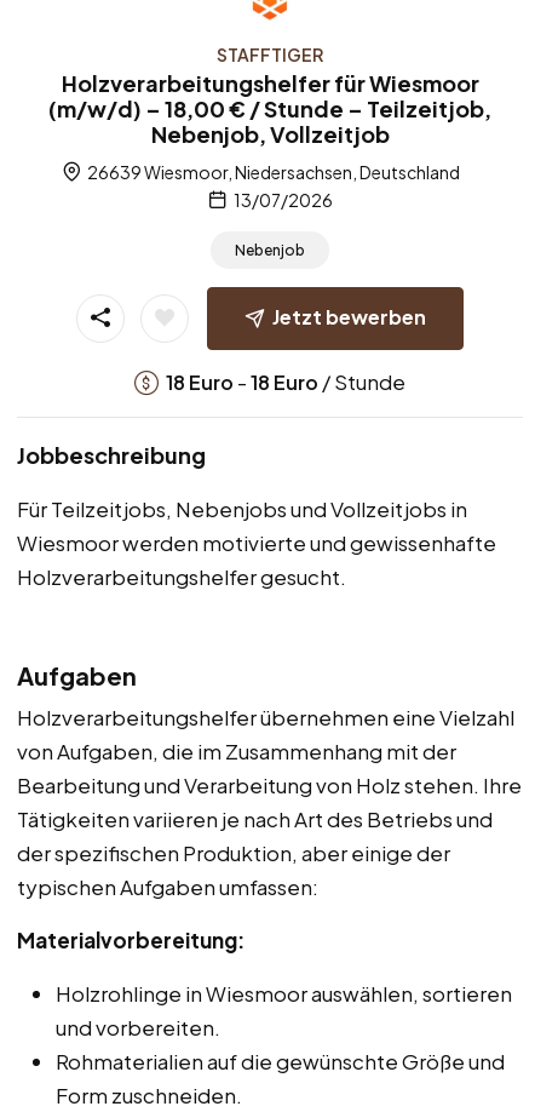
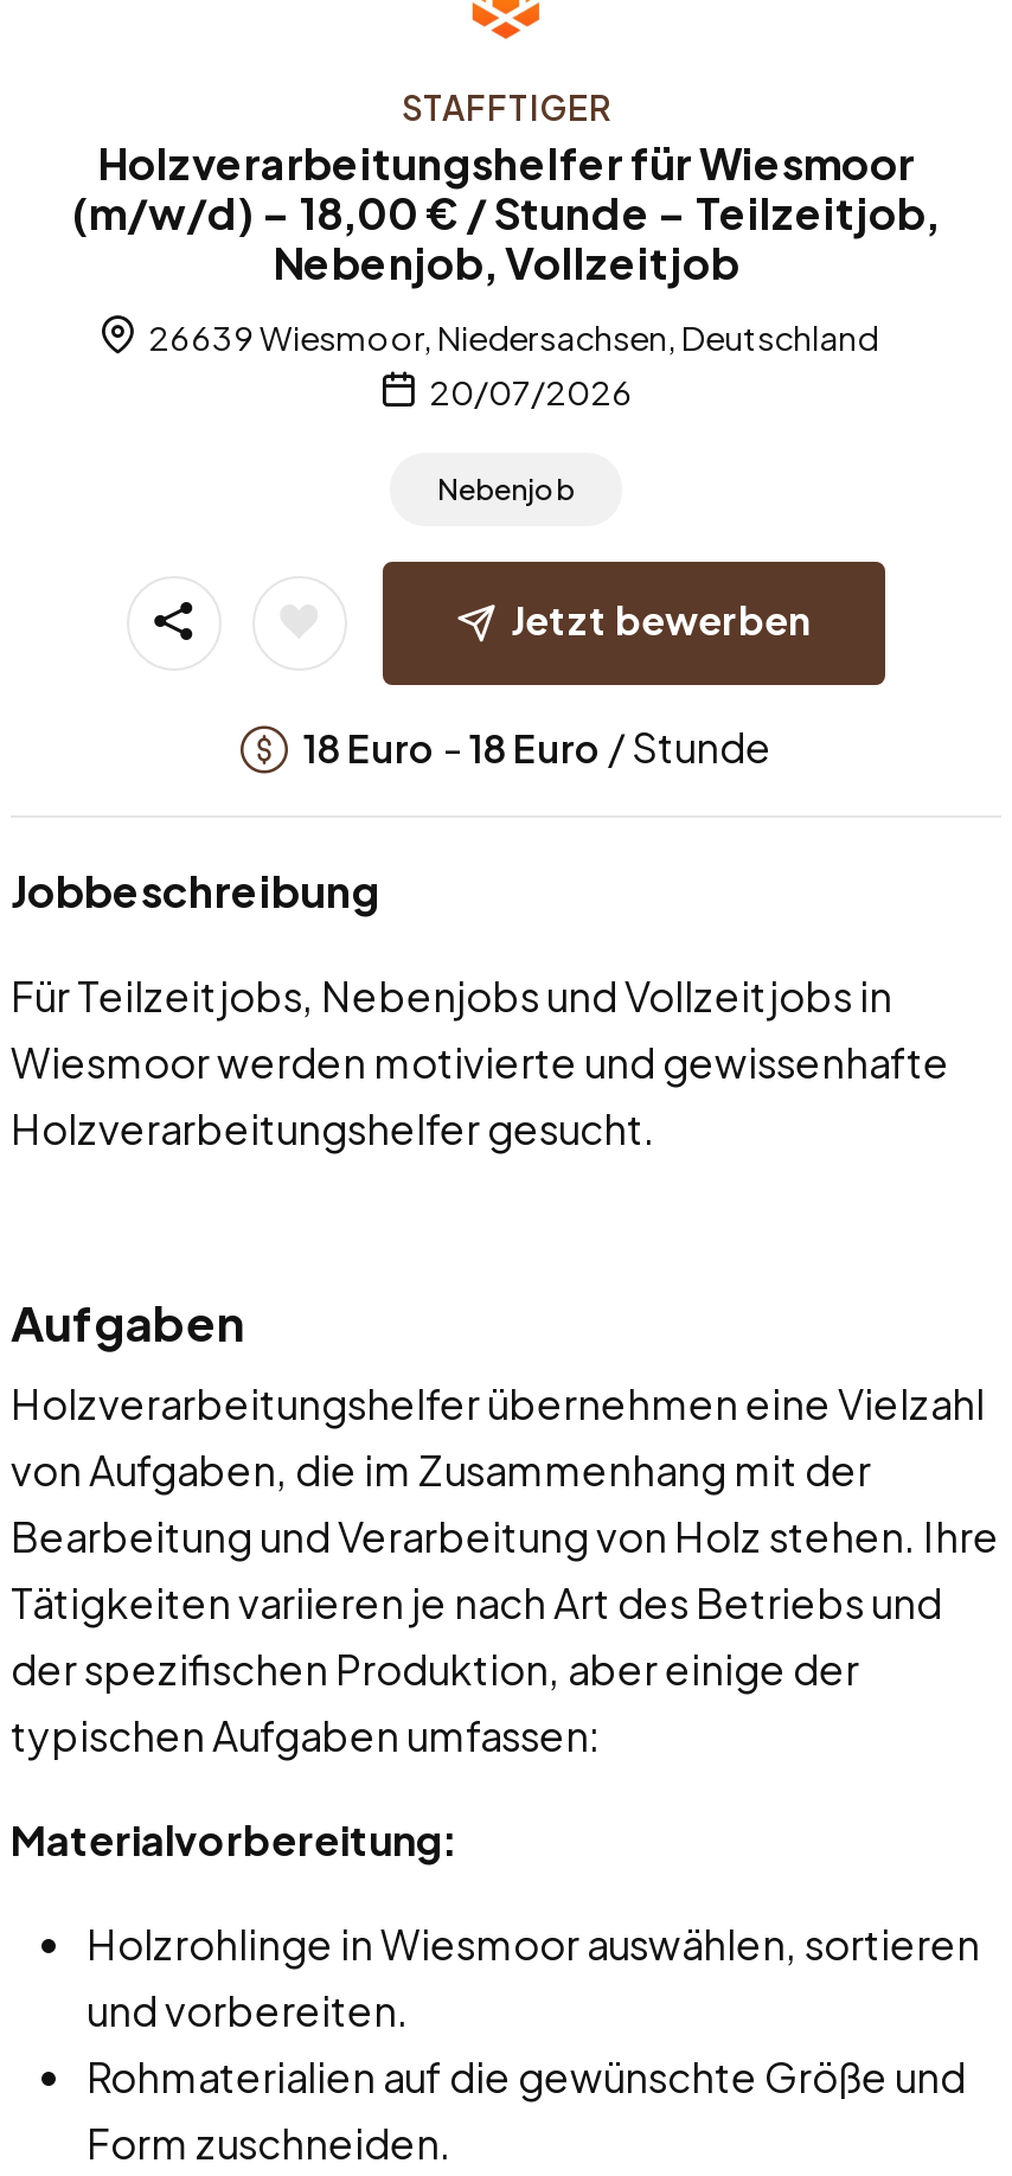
- 13/07/2026
+ 20/07/2026
